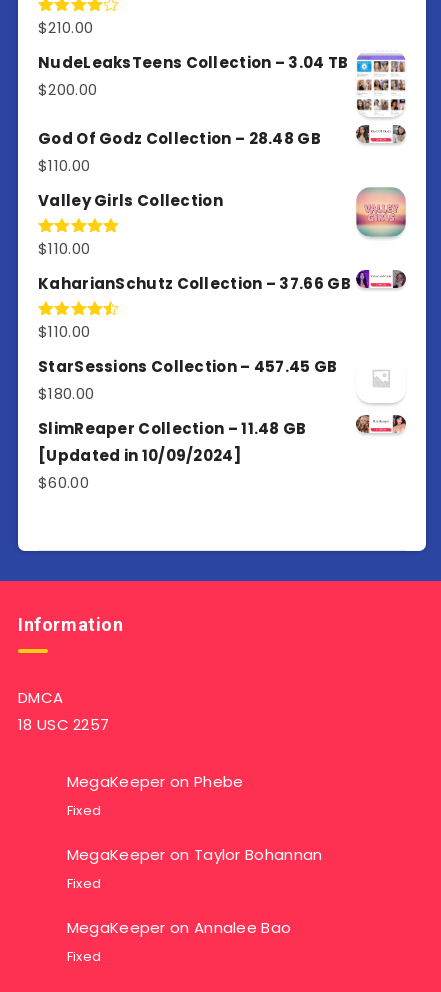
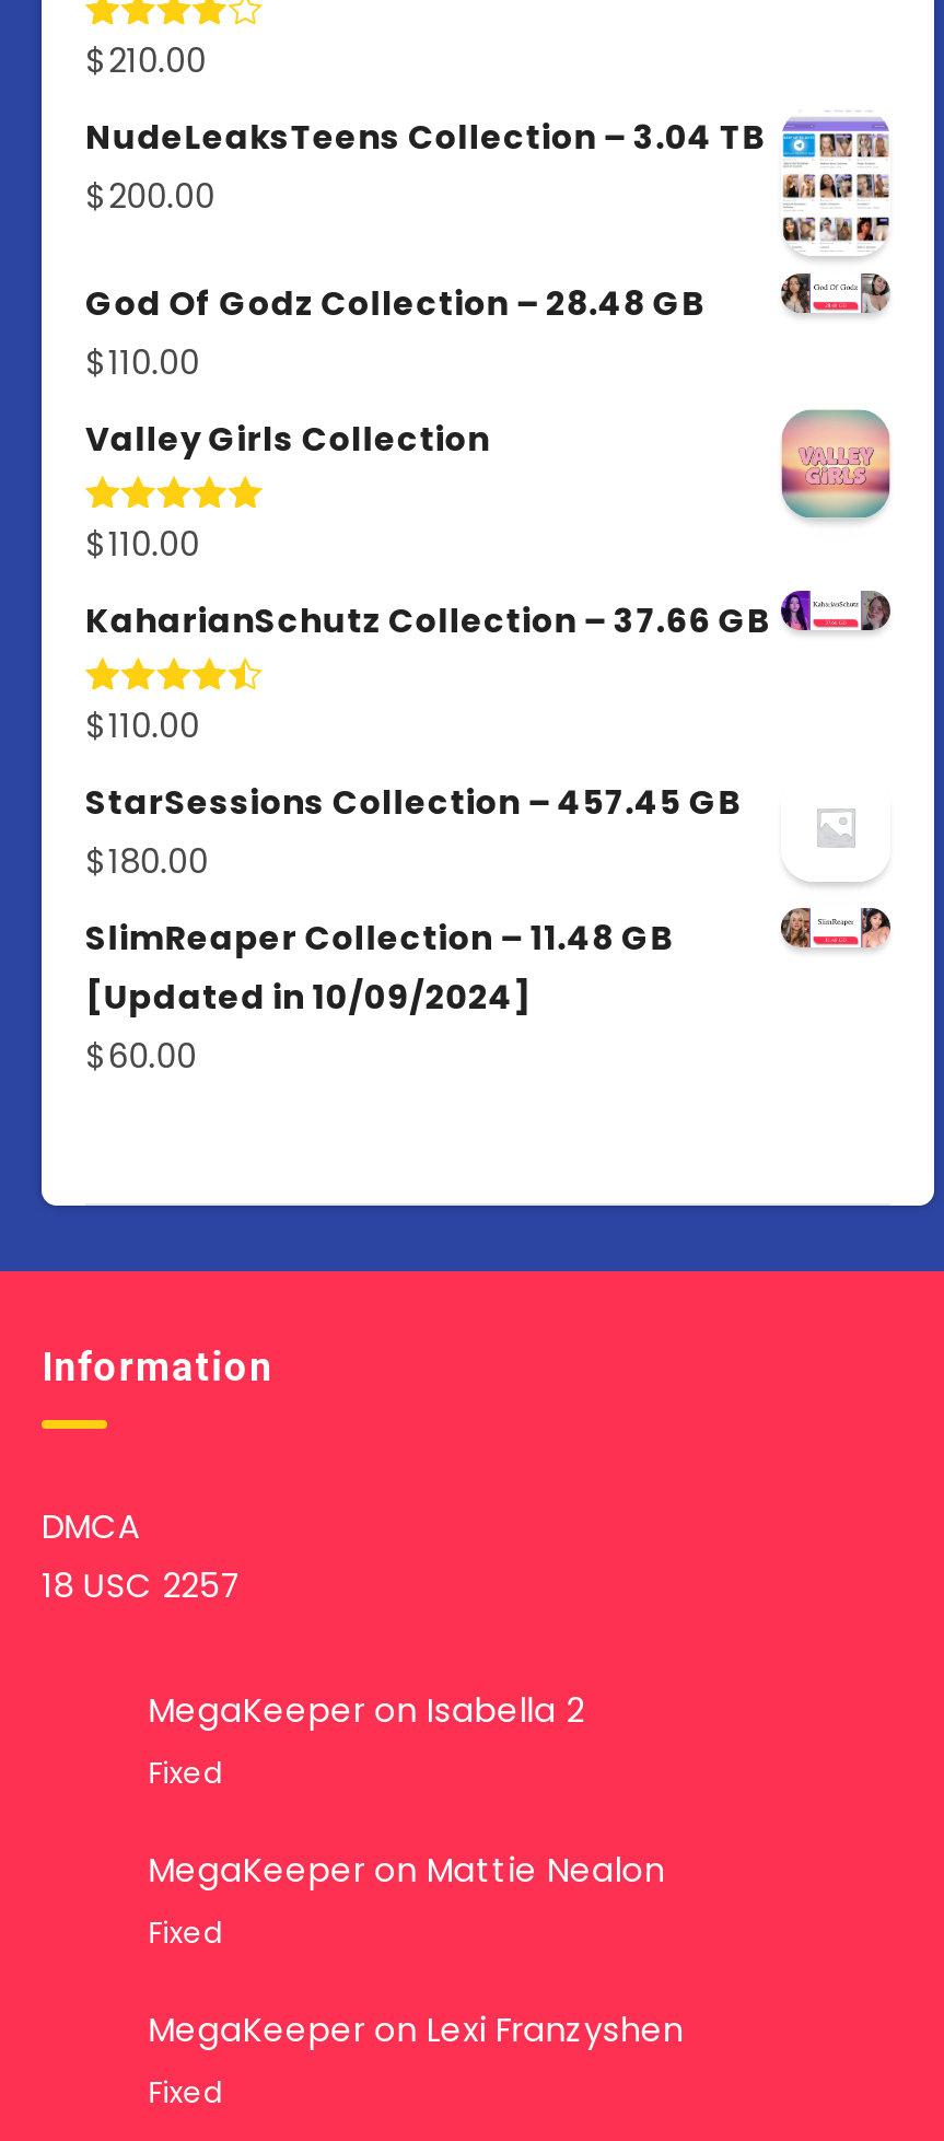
- MegaKeeper on Phebe
+ MegaKeeper on Isabella 2

- MegaKeeper on Taylor Bohannan
+ MegaKeeper on Mattie Nealon

- MegaKeeper on Annalee Bao
+ MegaKeeper on Lexi Franzyshen
